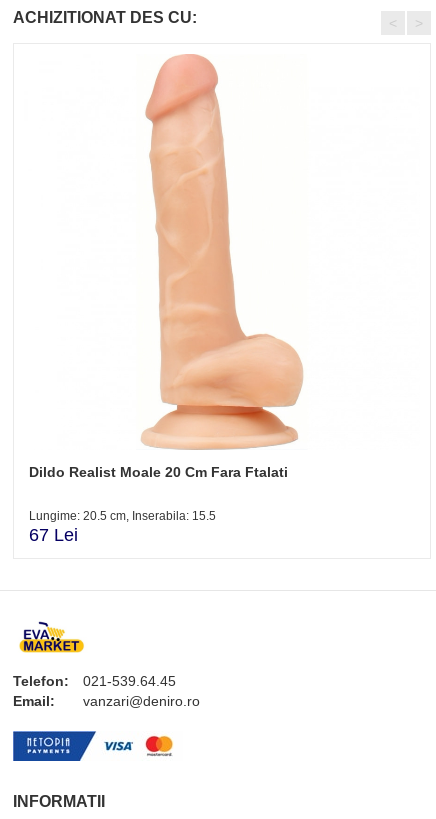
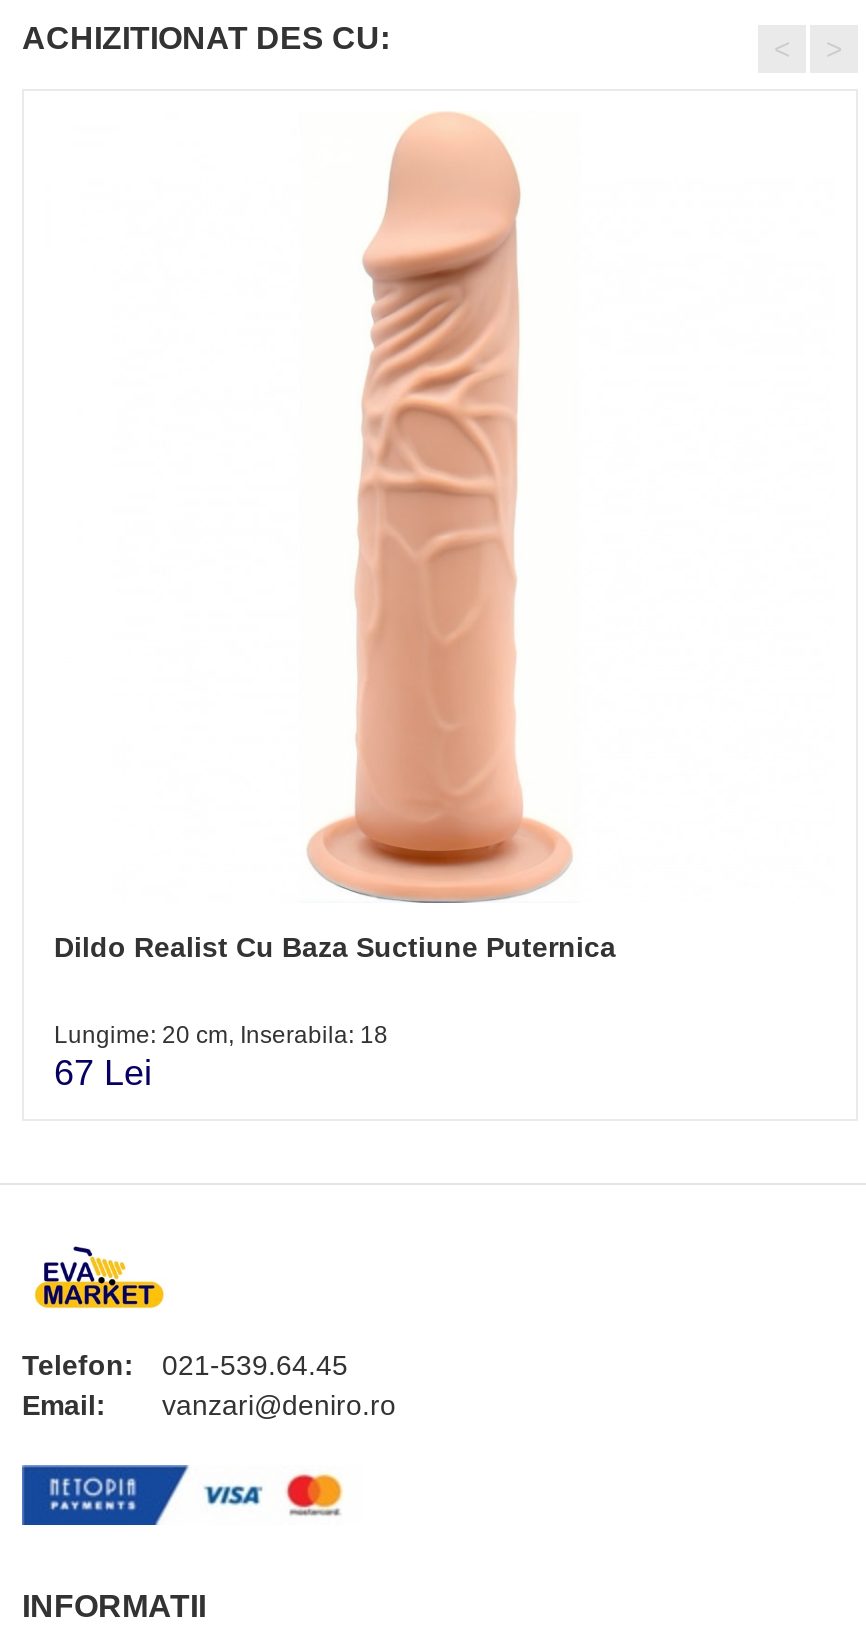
- [image]
- Dildo Realist Moale 20 Cm Fara Ftalati
+ [image]
+ Dildo Realist Cu Baza Suctiune Puternica

- Lungime: 20.5 cm, Inserabila: 15.5
+ Lungime: 20 cm, Inserabila: 18
